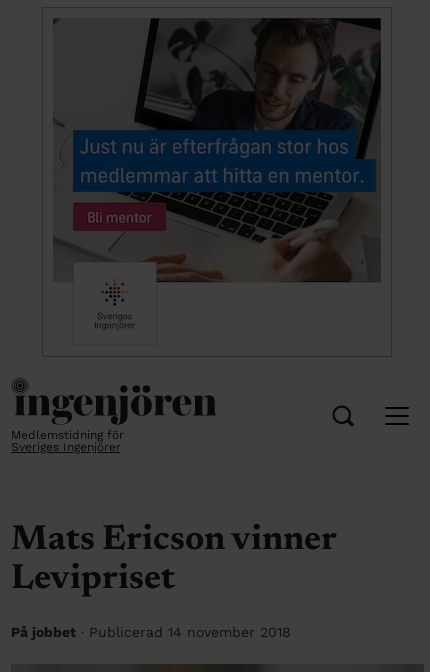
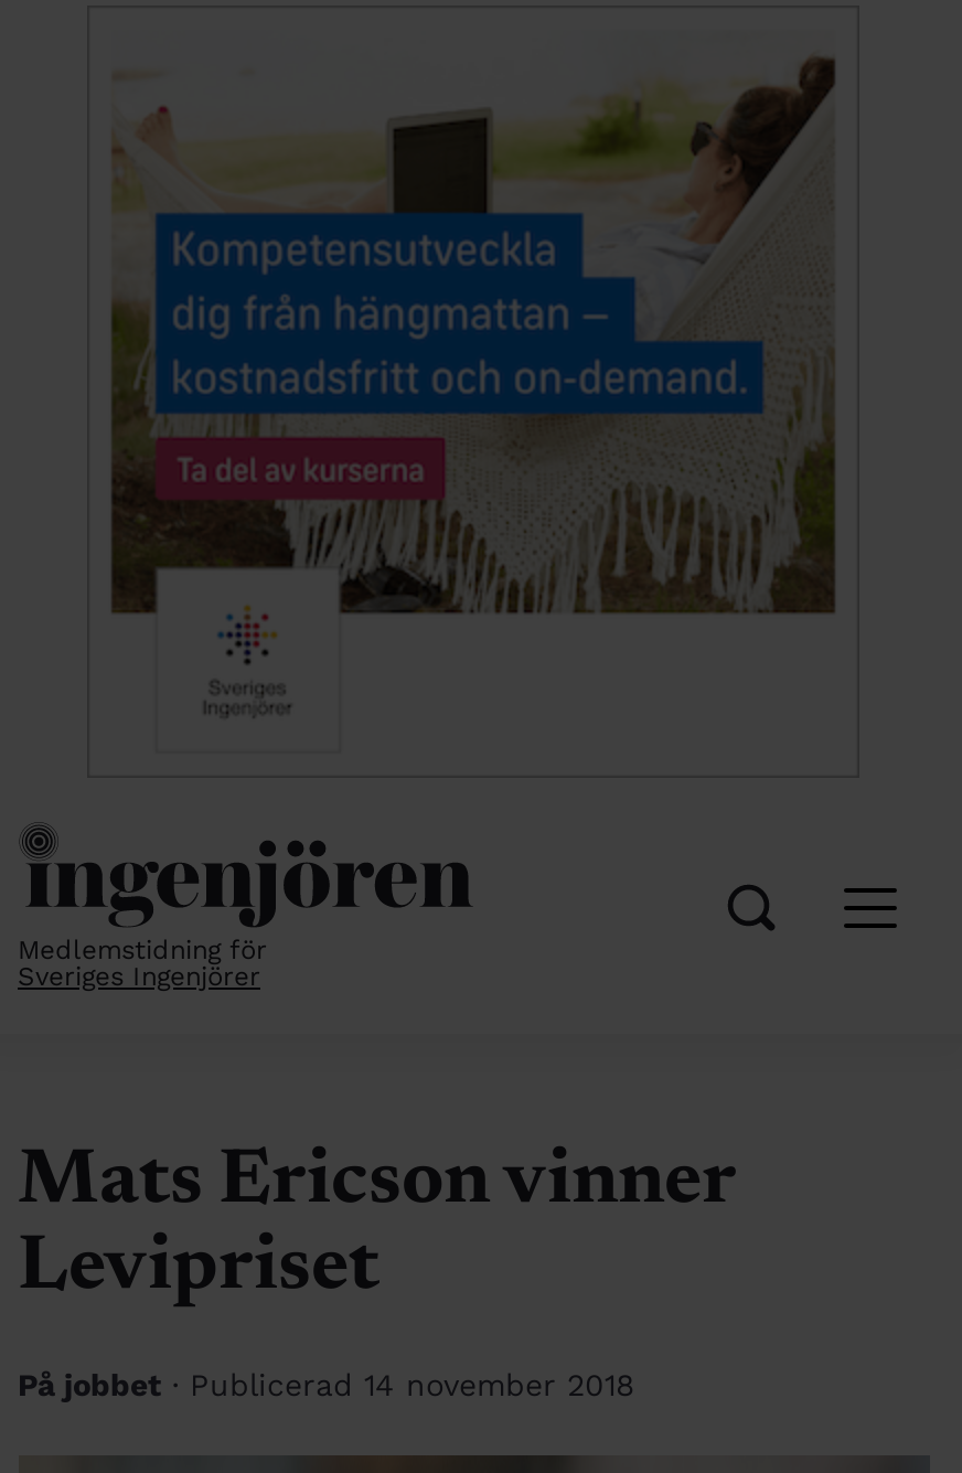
- [image]
+ [image]
